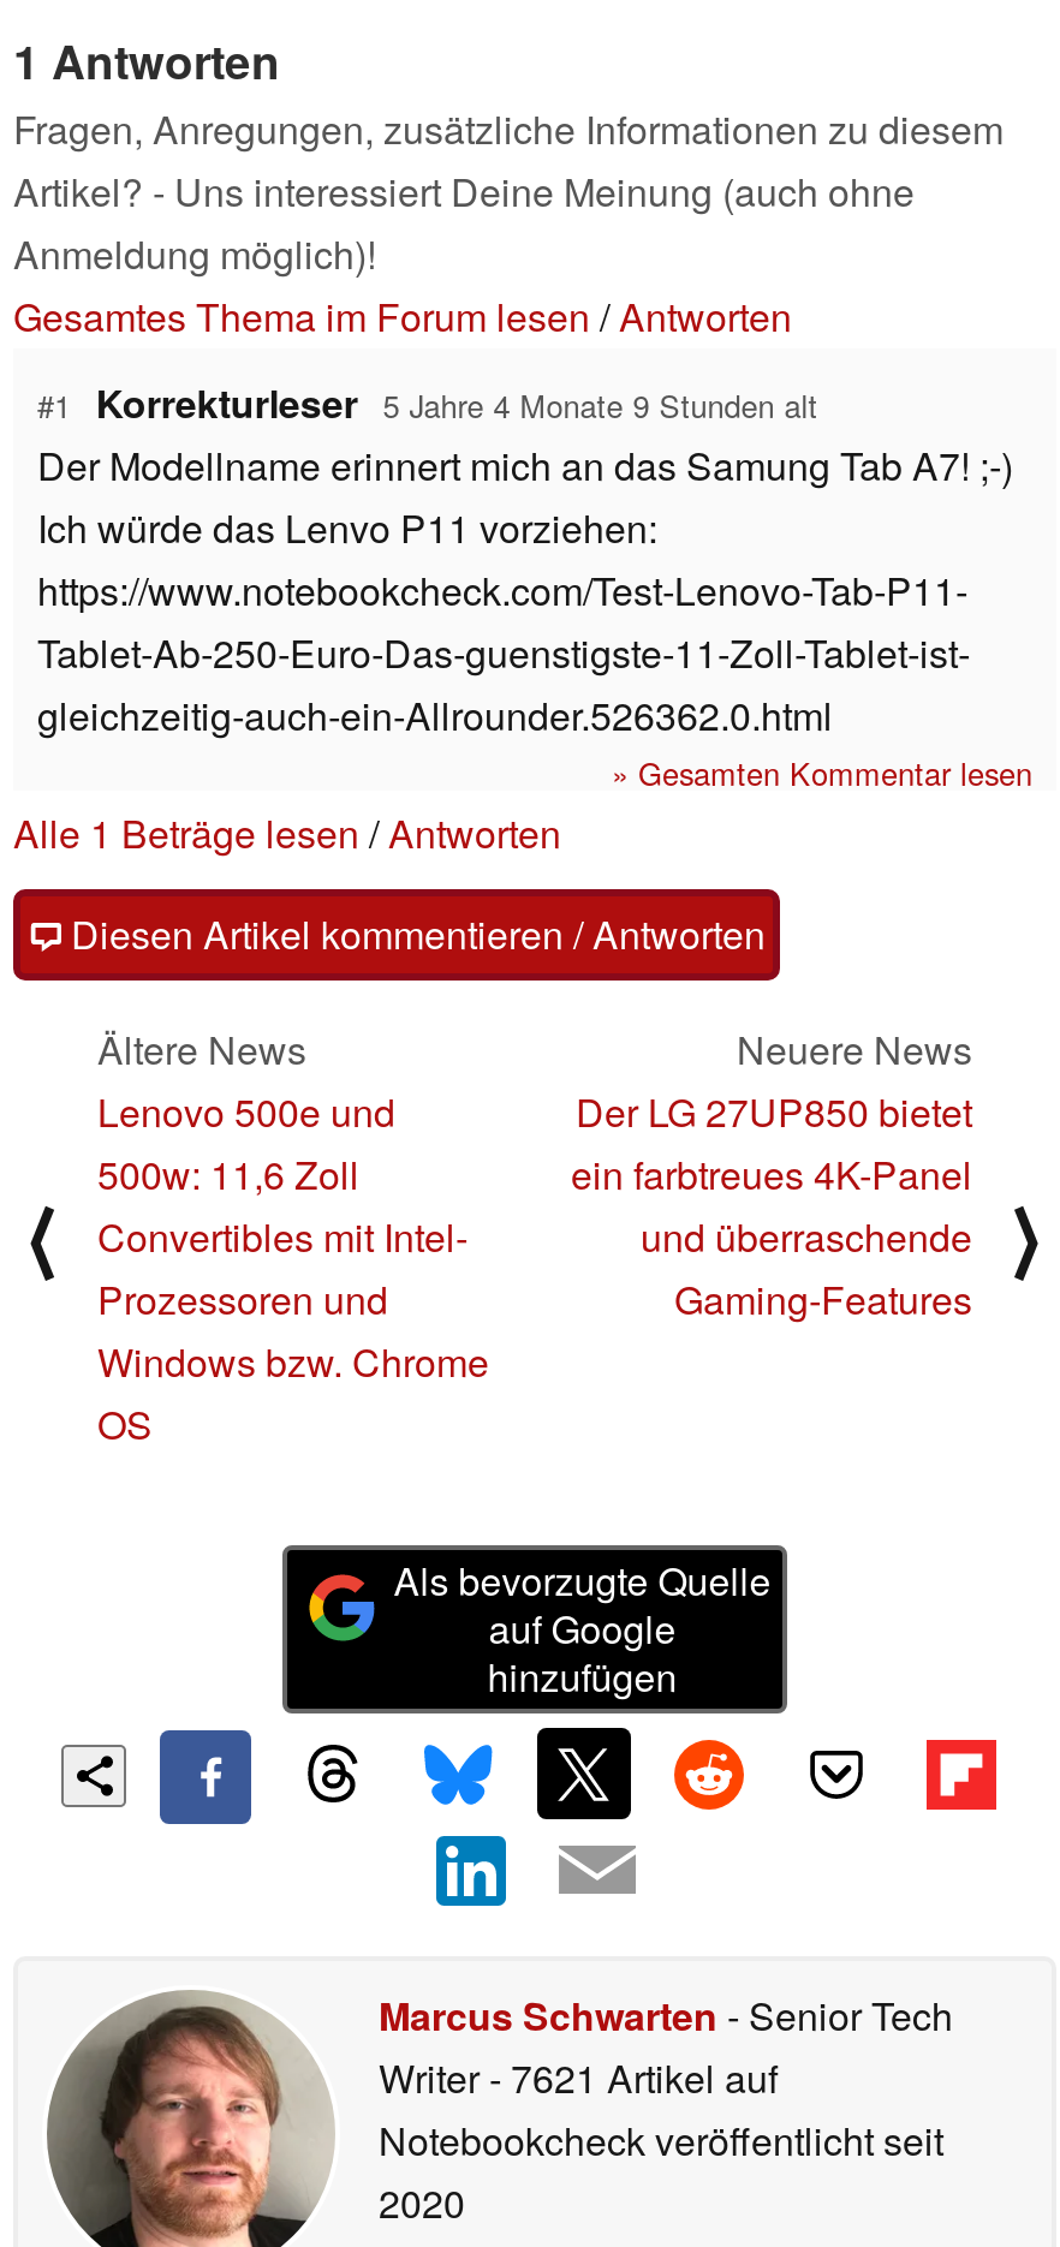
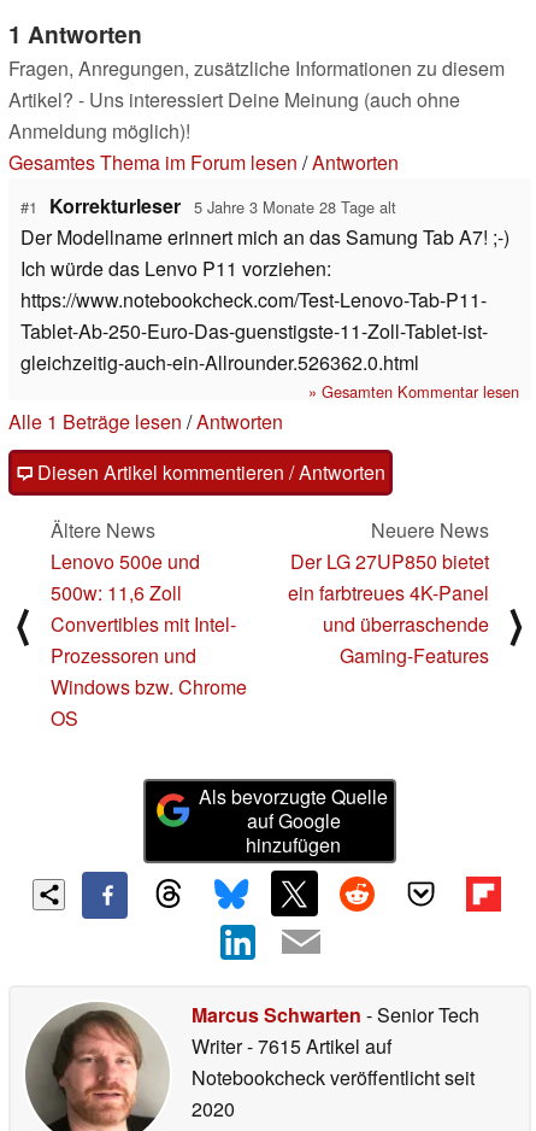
- #1 Korrekturleser 5 Jahre 4 Monate 9 Stunden alt
+ #1 Korrekturleser 5 Jahre 3 Monate 28 Tage alt

- Writer - 7621 Artikel auf
+ Writer - 7615 Artikel auf
